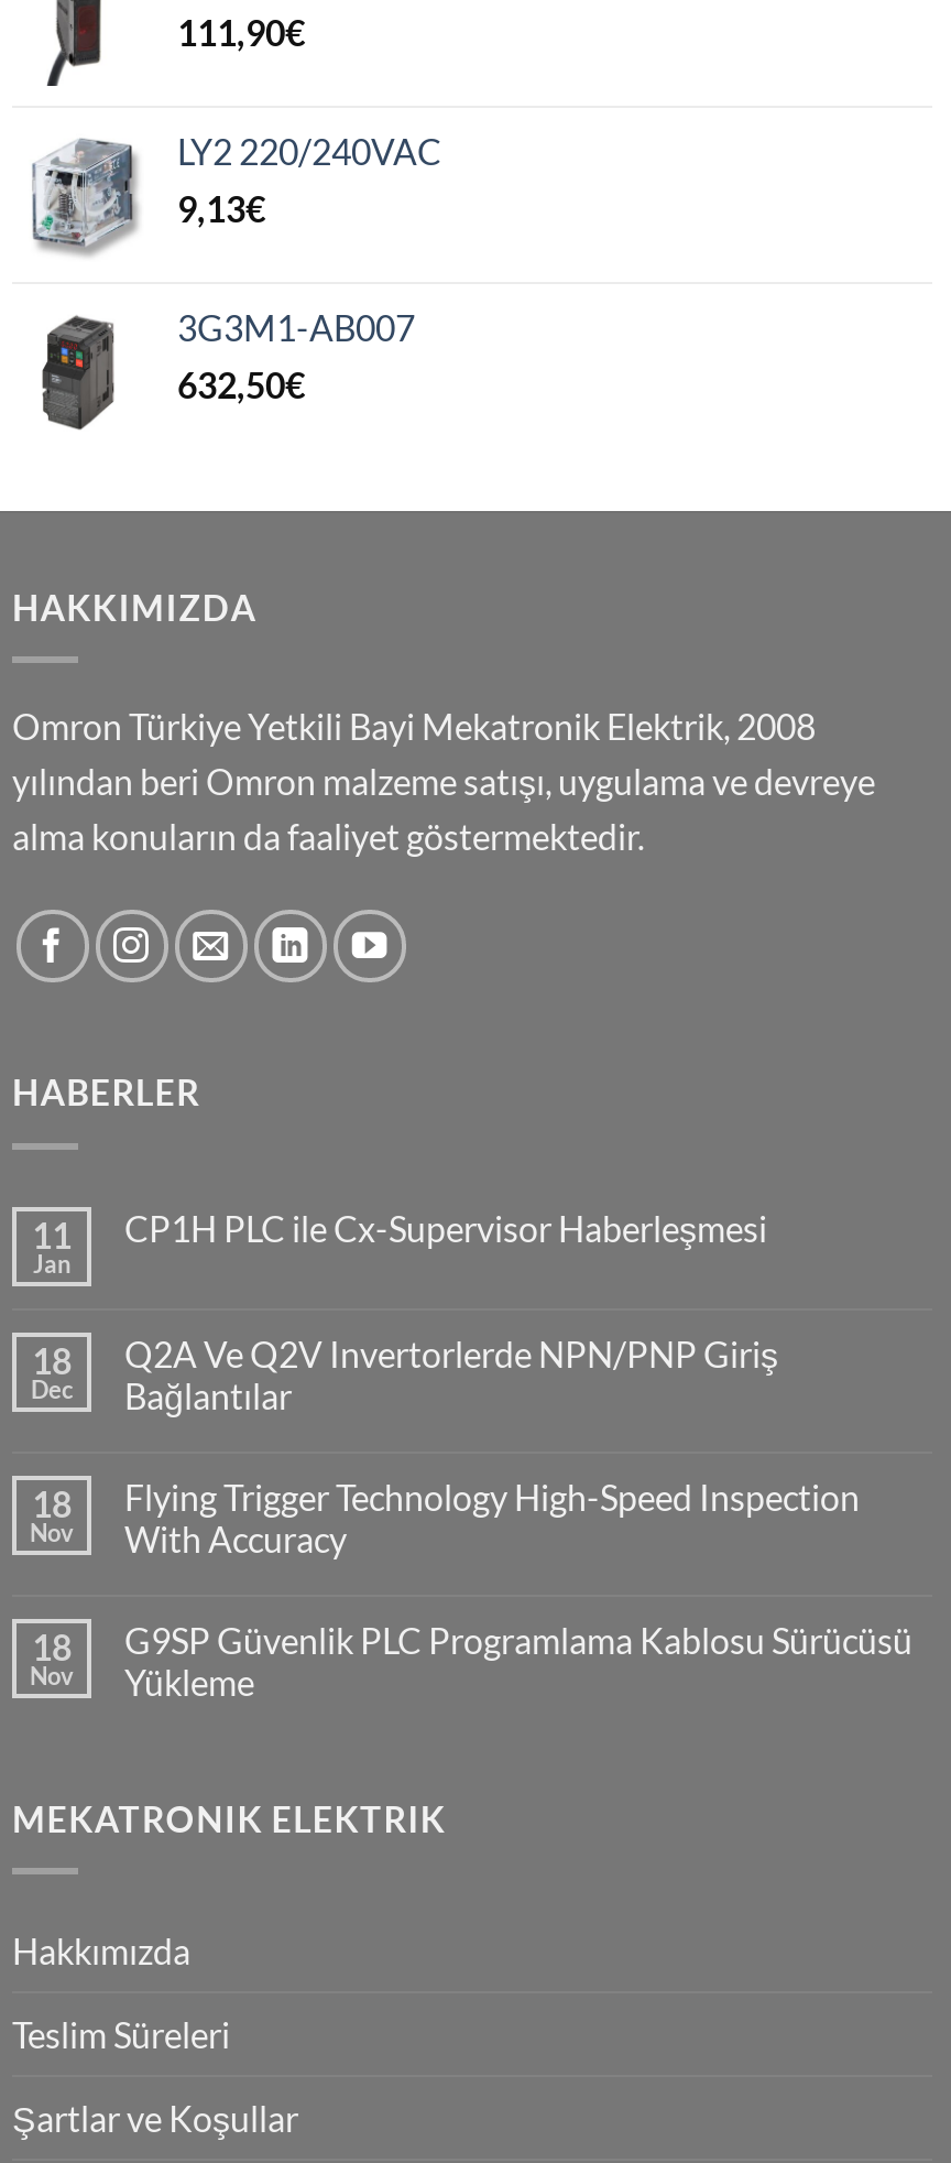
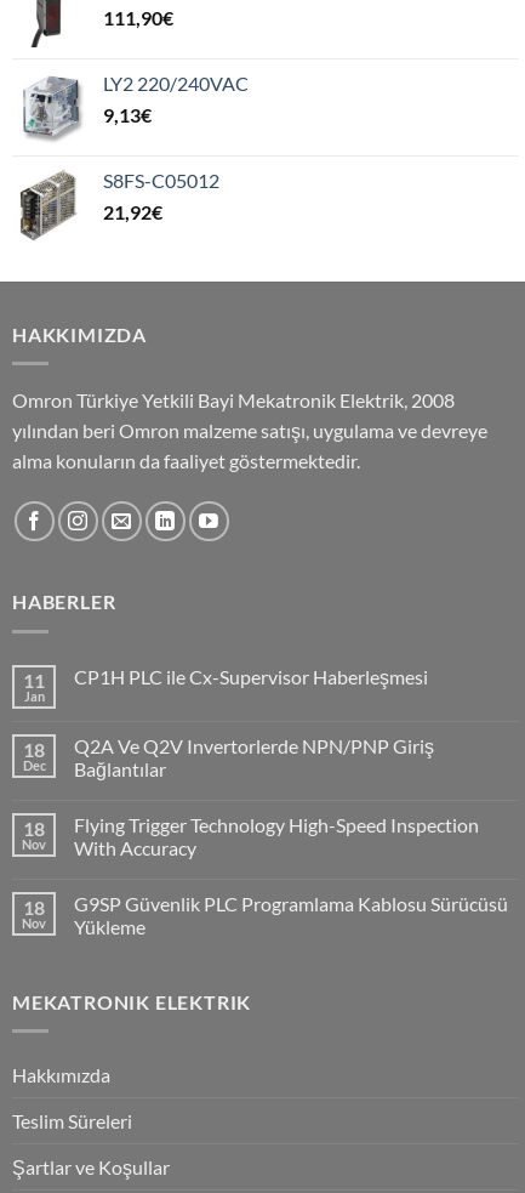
- [image]
- 3G3M1-AB007
- 632,50€
+ [image]
+ S8FS-C05012
+ 21,92€
